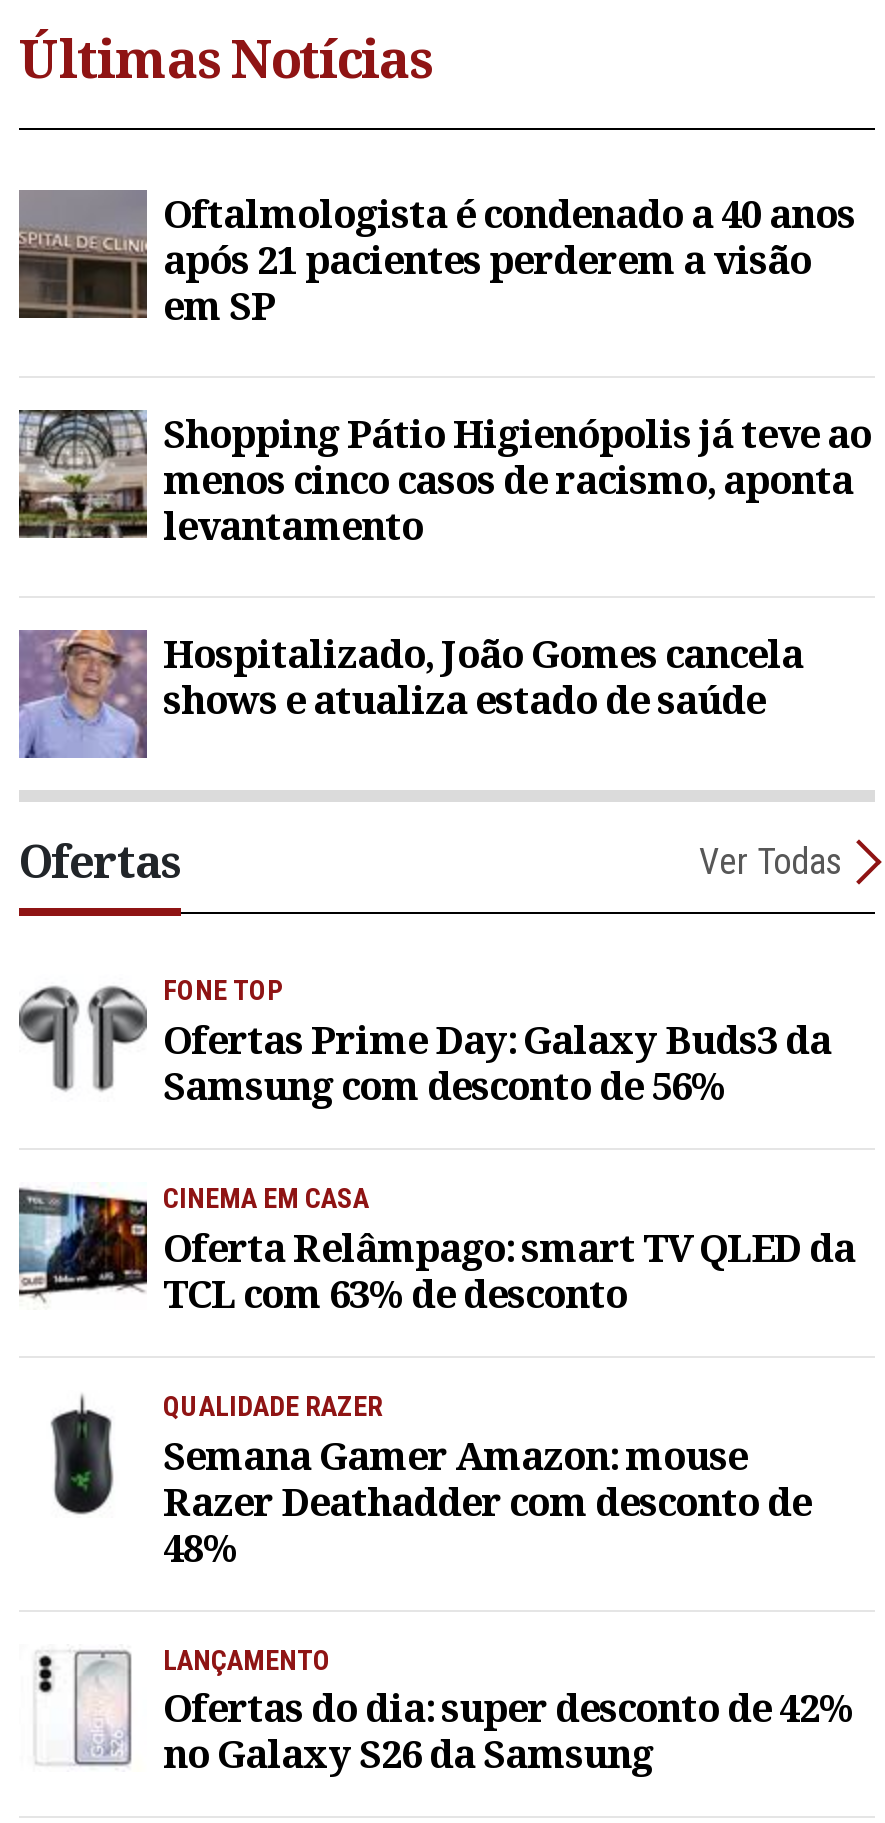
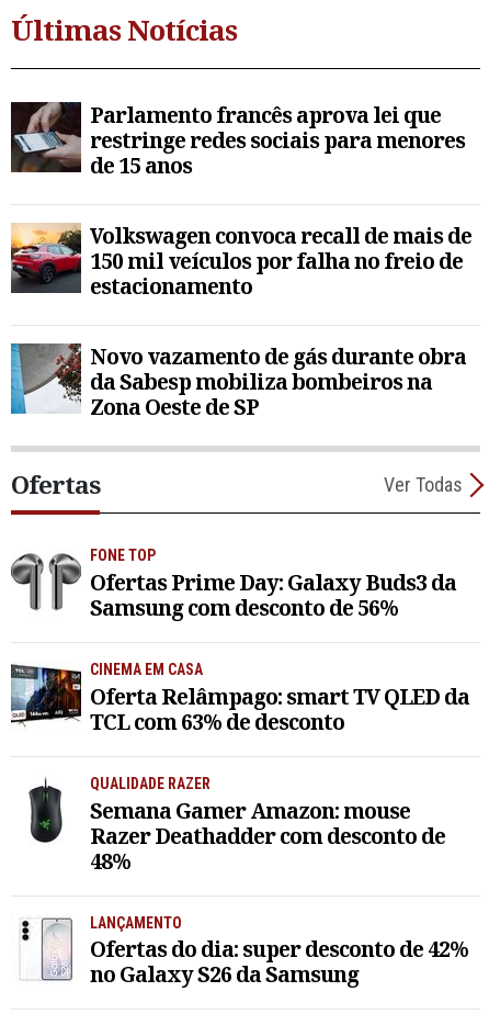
- [image]
- Oftalmologista é condenado a 40 anos
- após 21 pacientes perderem a visão
- em SP
+ [image]
+ Parlamento francês aprova lei que
+ restringe redes sociais para menores
+ de 15 anos

- [image]
- Shopping Pátio Higienópolis já teve ao
- menos cinco casos de racismo, aponta
- levantamento
+ [image]
+ Volkswagen convoca recall de mais de
+ 150 mil veículos por falha no freio de
+ estacionamento

- [image]
- Hospitalizado, João Gomes cancela
- shows e atualiza estado de saúde
+ [image]
+ Novo vazamento de gás durante obra
+ da Sabesp mobiliza bombeiros na
+ Zona Oeste de SP
